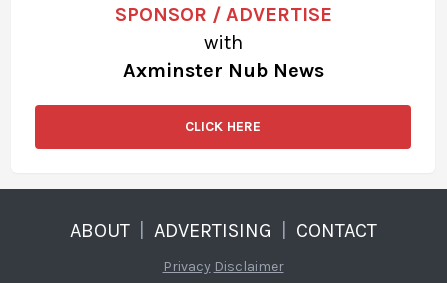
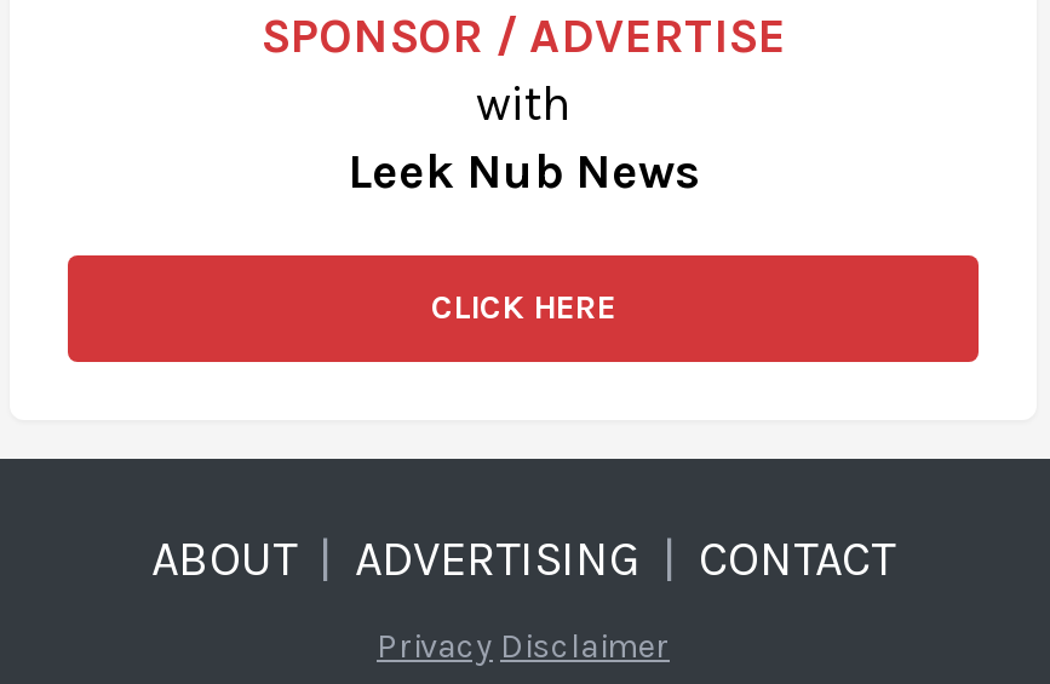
- Axminster Nub News
+ Leek Nub News
